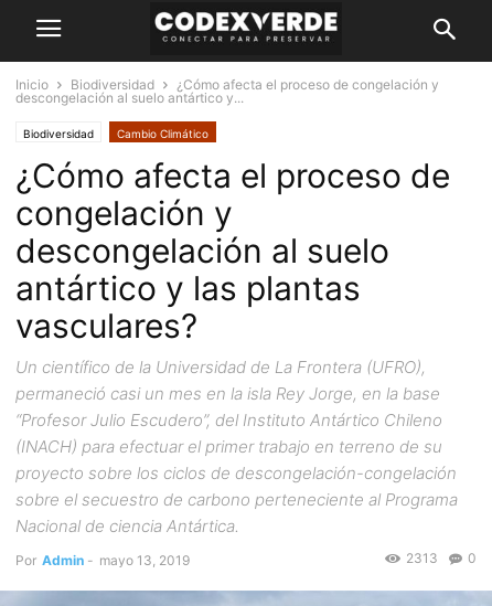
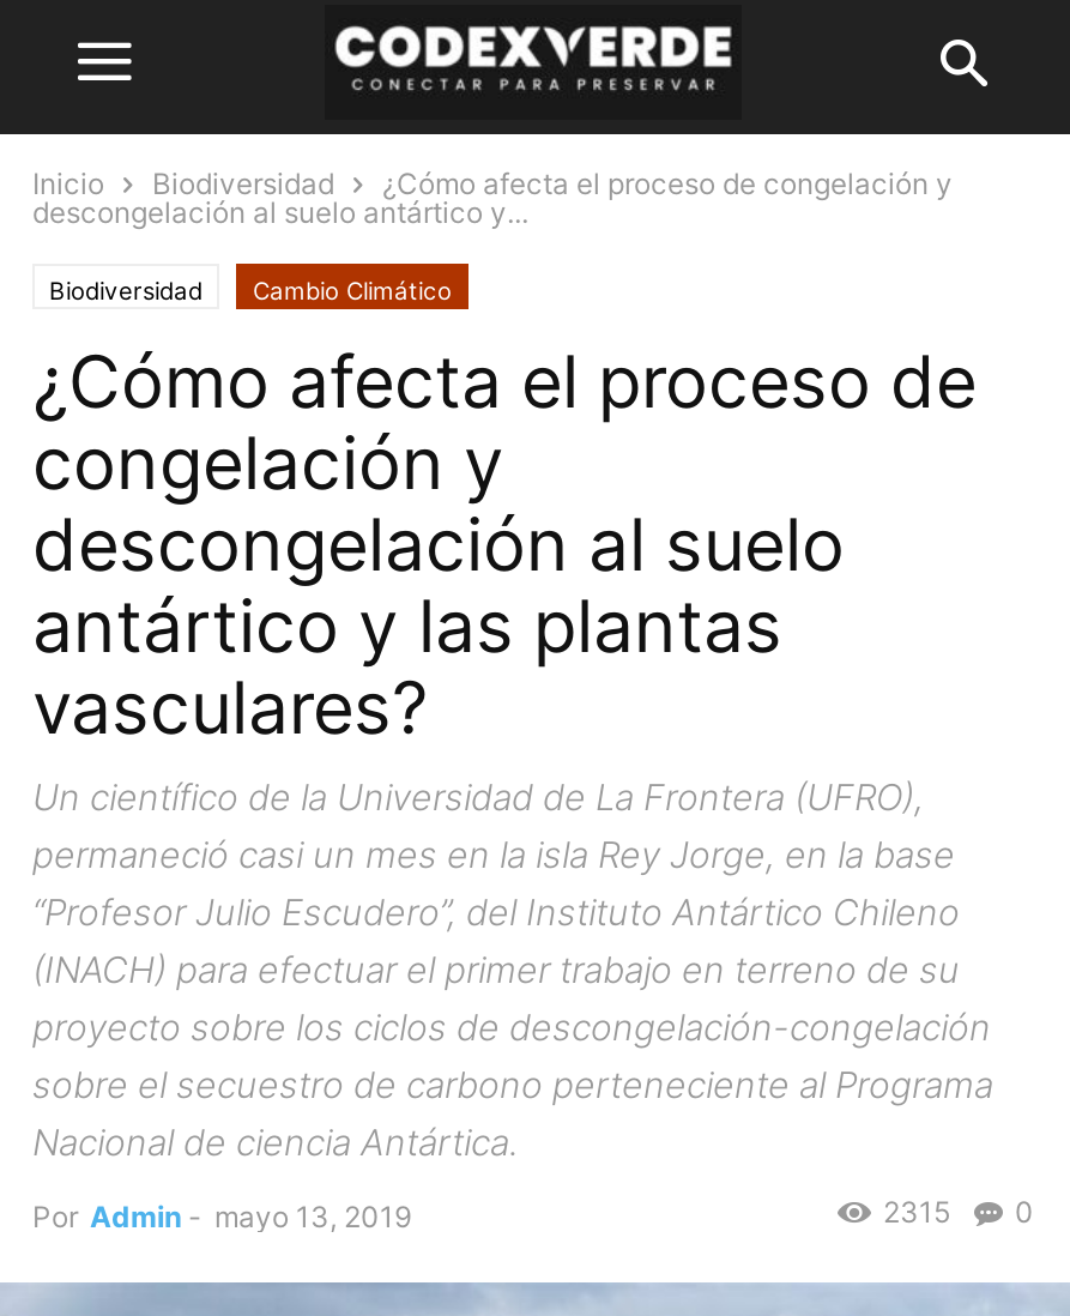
- 2313 0
+ 2315 0
